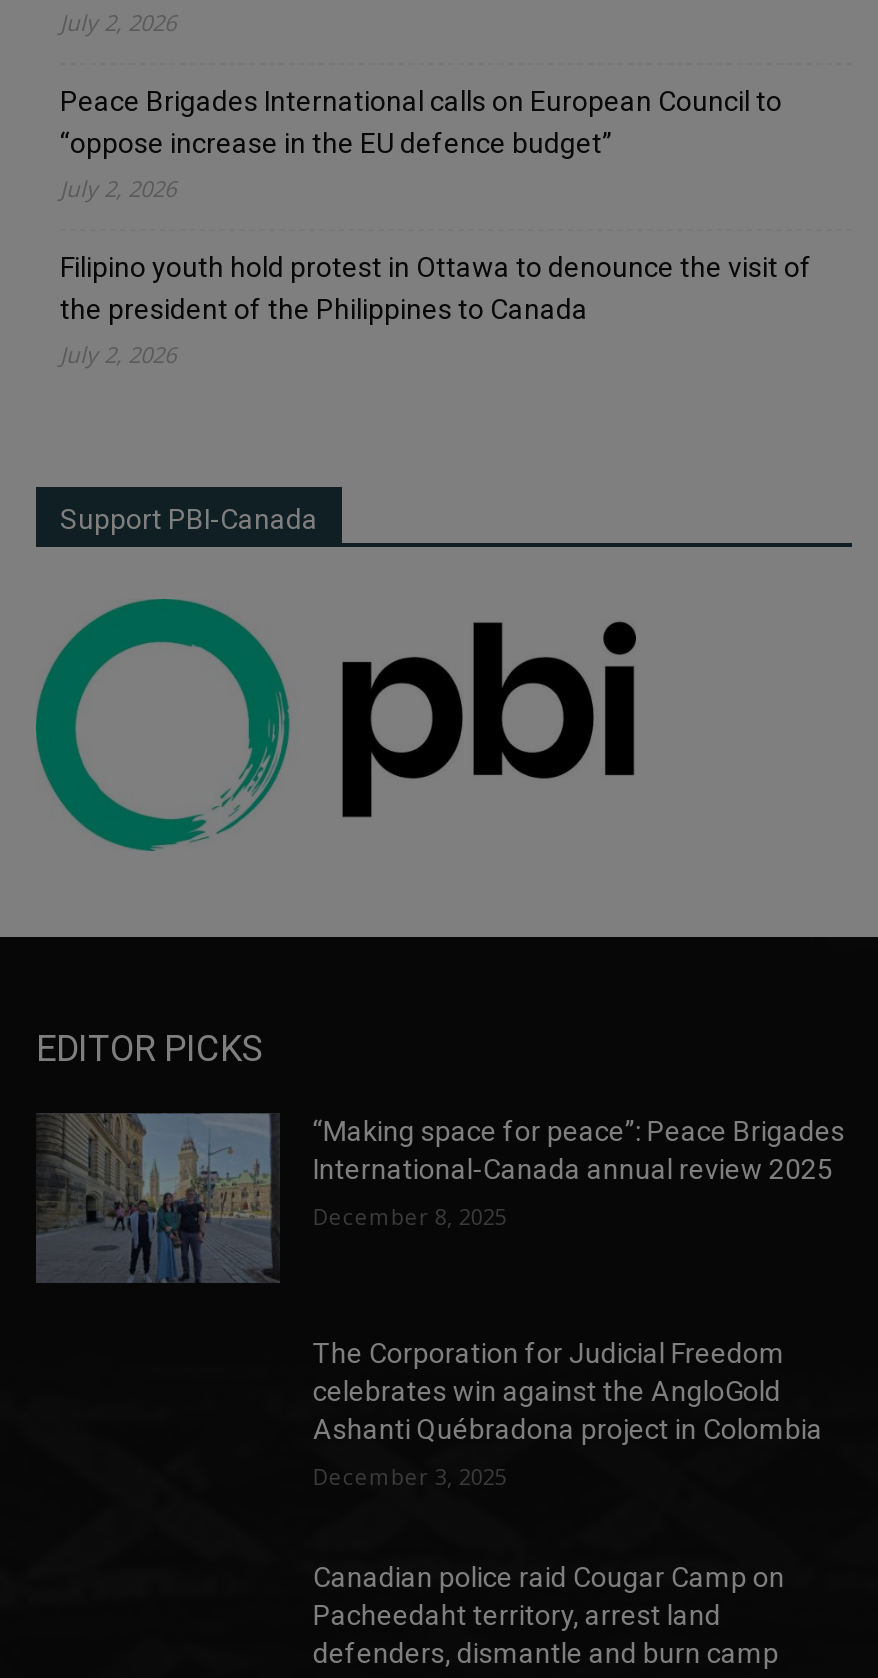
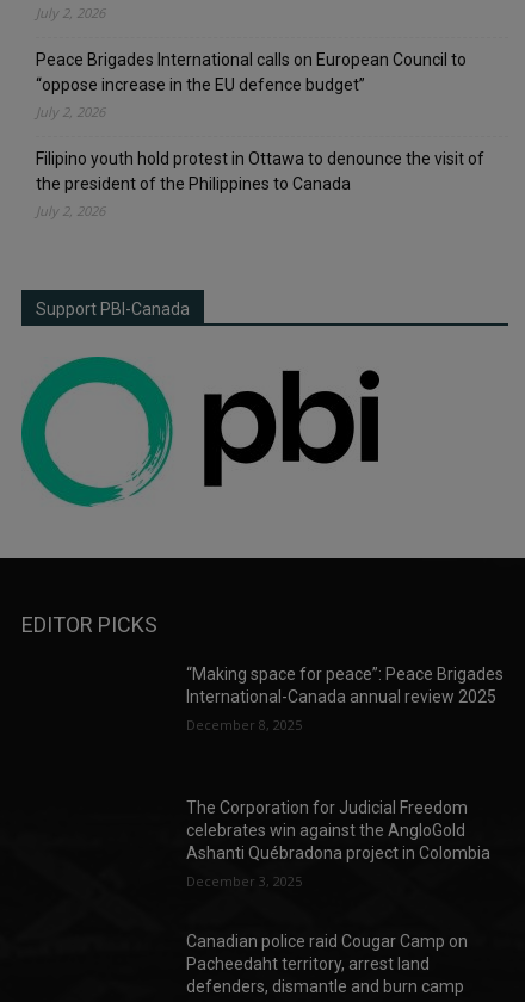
- [image]
